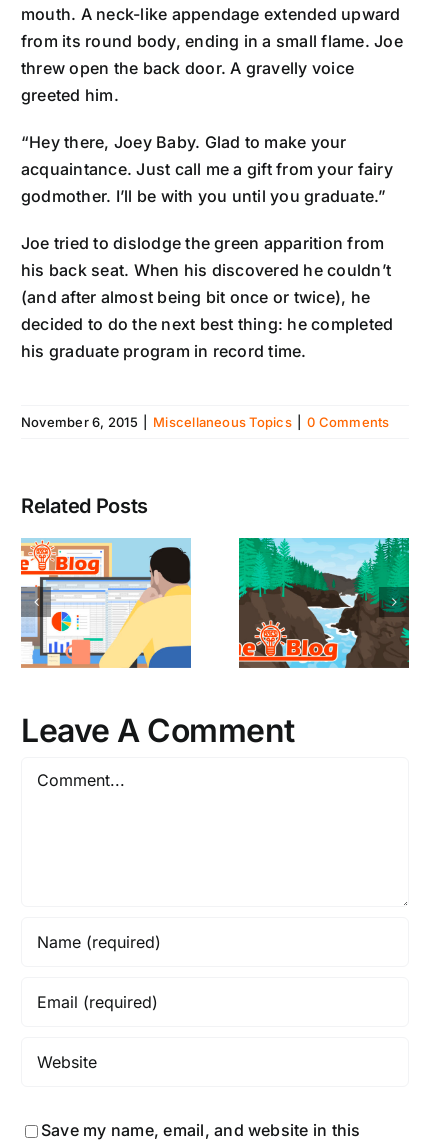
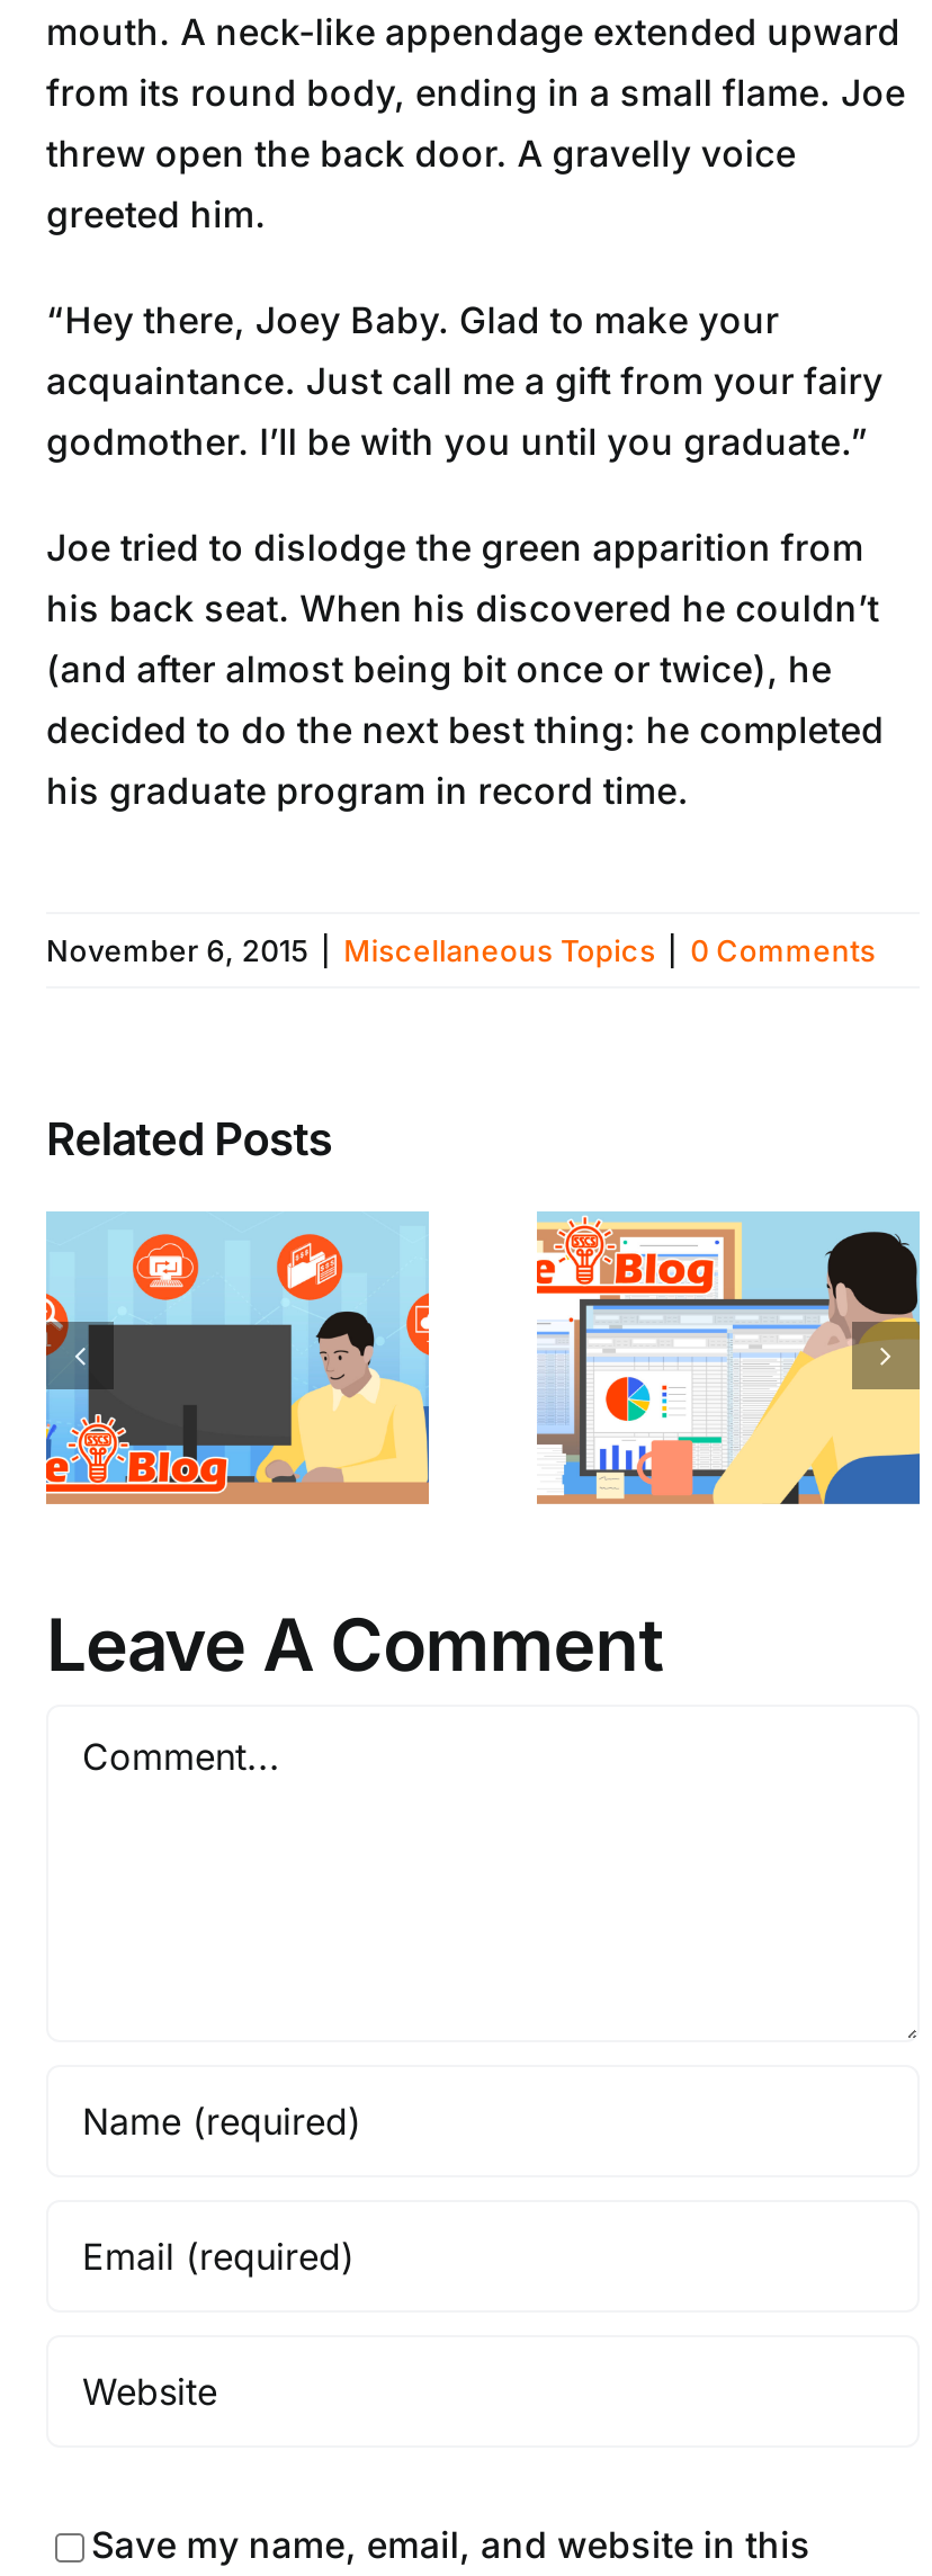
- [image]
+ [image]

- [image]
+ [image]
